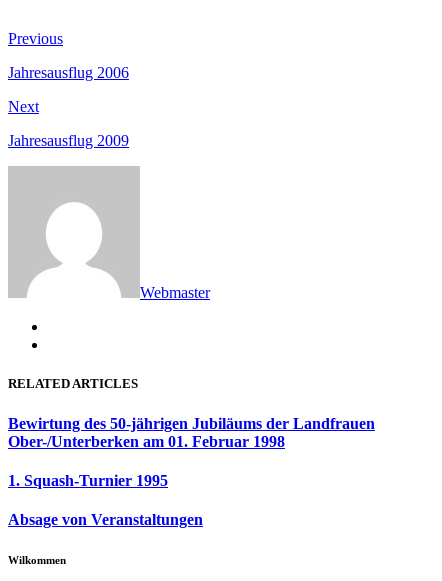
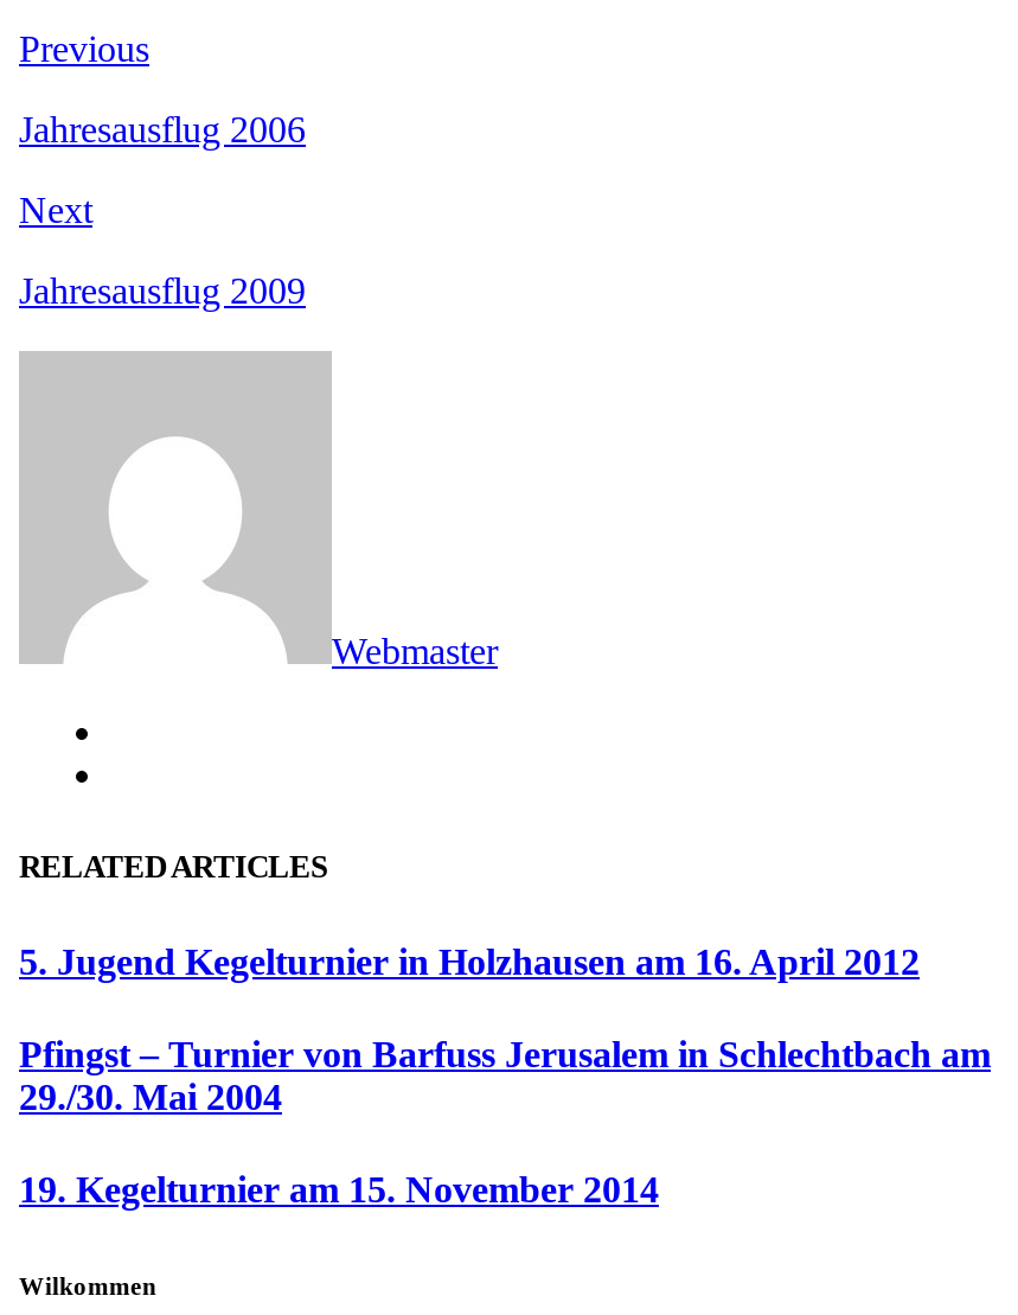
- Bewirtung des 50-jährigen Jubiläums der Landfrauen
- Ober-/Unterberken am 01. Februar 1998
+ 5. Jugend Kegelturnier in Holzhausen am 16. April 2012

- 1. Squash-Turnier 1995
+ Pfingst – Turnier von Barfuss Jerusalem in Schlechtbach am
+ 29./30. Mai 2004

- Absage von Veranstaltungen
+ 19. Kegelturnier am 15. November 2014
